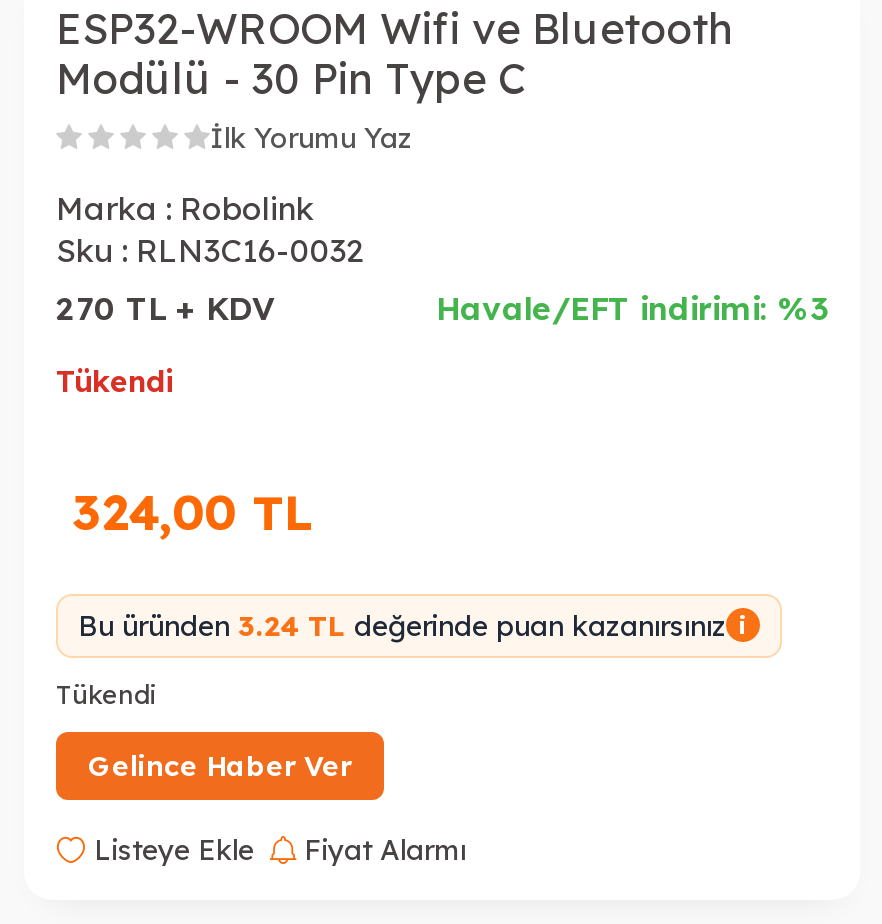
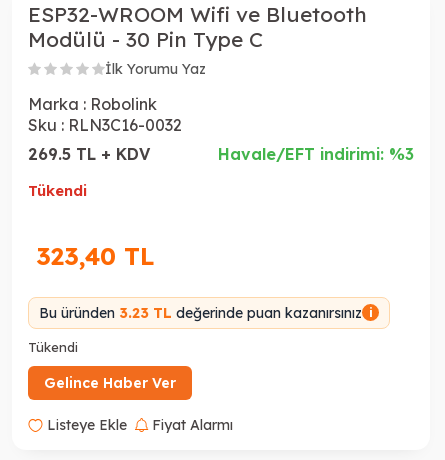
- 270 TL + KDV
+ 269.5 TL + KDV

- 324,00 TL
+ 323,40 TL

- Bu üründen 3.24 TL değerinde puan kazanırsınız i
+ Bu üründen 3.23 TL değerinde puan kazanırsınız i
